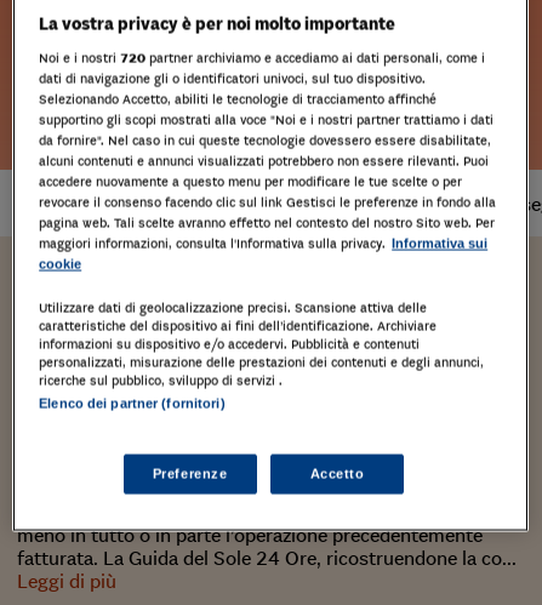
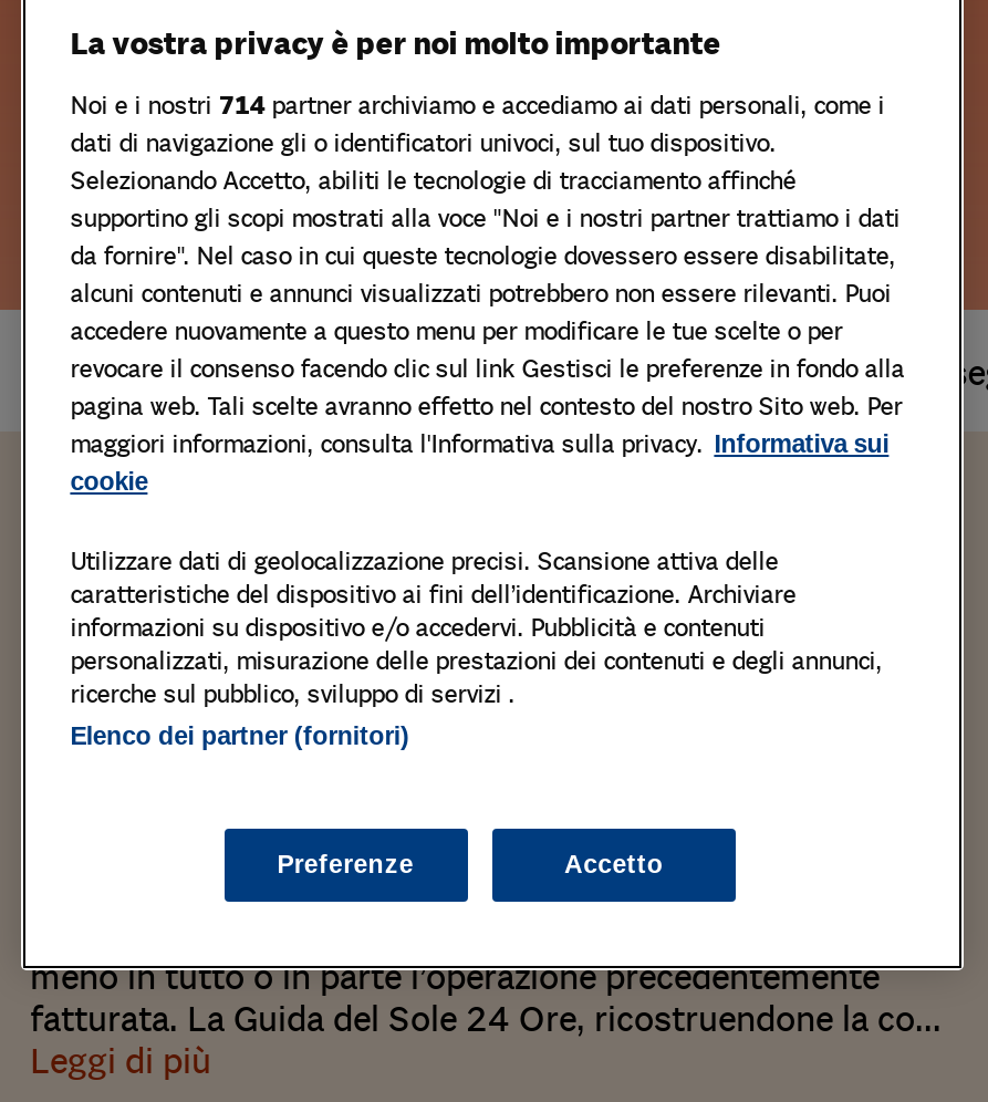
- Noi e i nostri 720 partner archiviamo e accediamo ai dati personali, come i
+ Noi e i nostri 714 partner archiviamo e accediamo ai dati personali, come i
